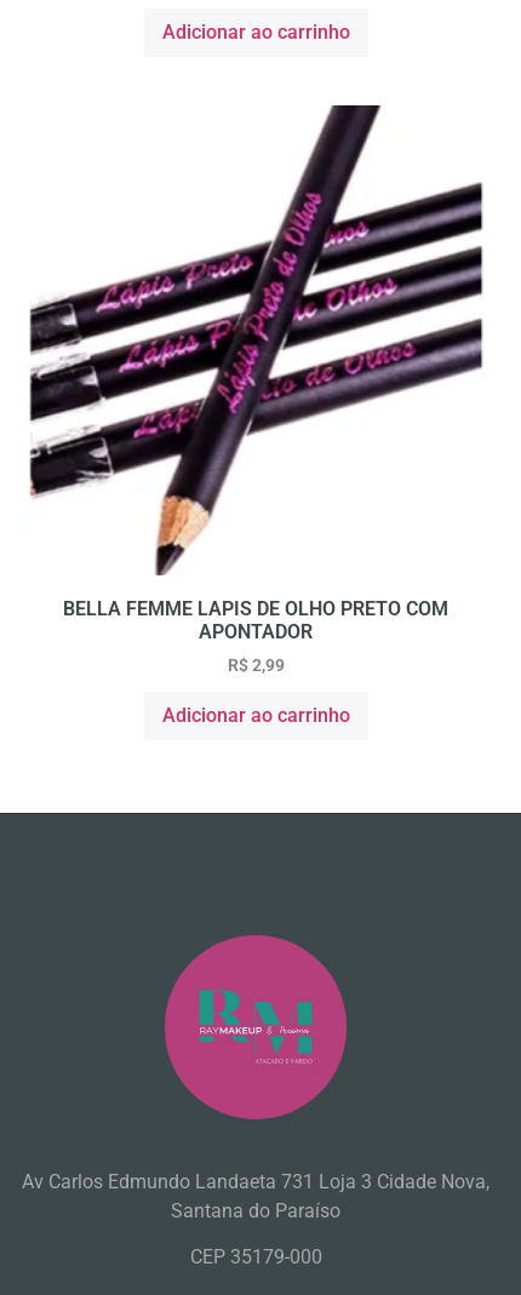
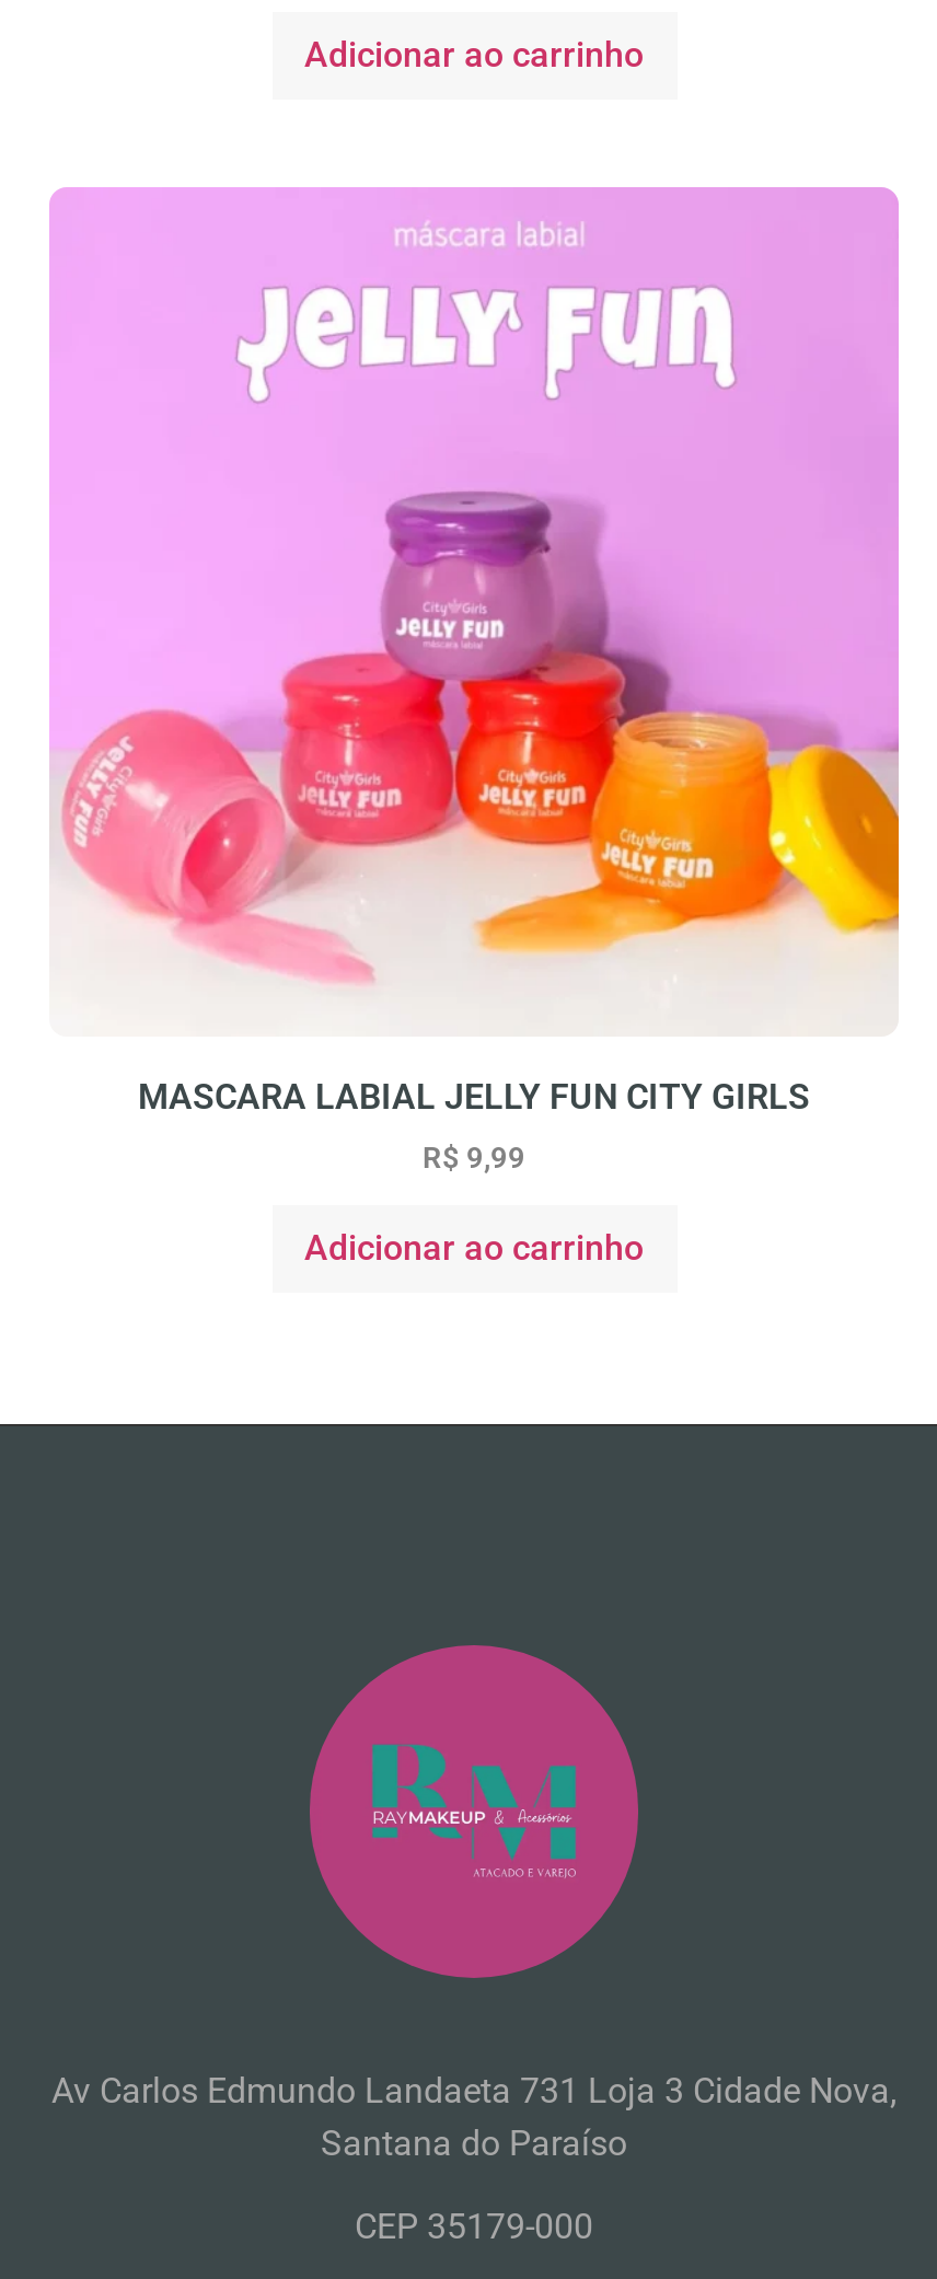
- [image]
- BELLA FEMME LAPIS DE OLHO PRETO COM
- APONTADOR
+ [image]
+ MASCARA LABIAL JELLY FUN CITY GIRLS

- R$2,99
+ R$9,99
